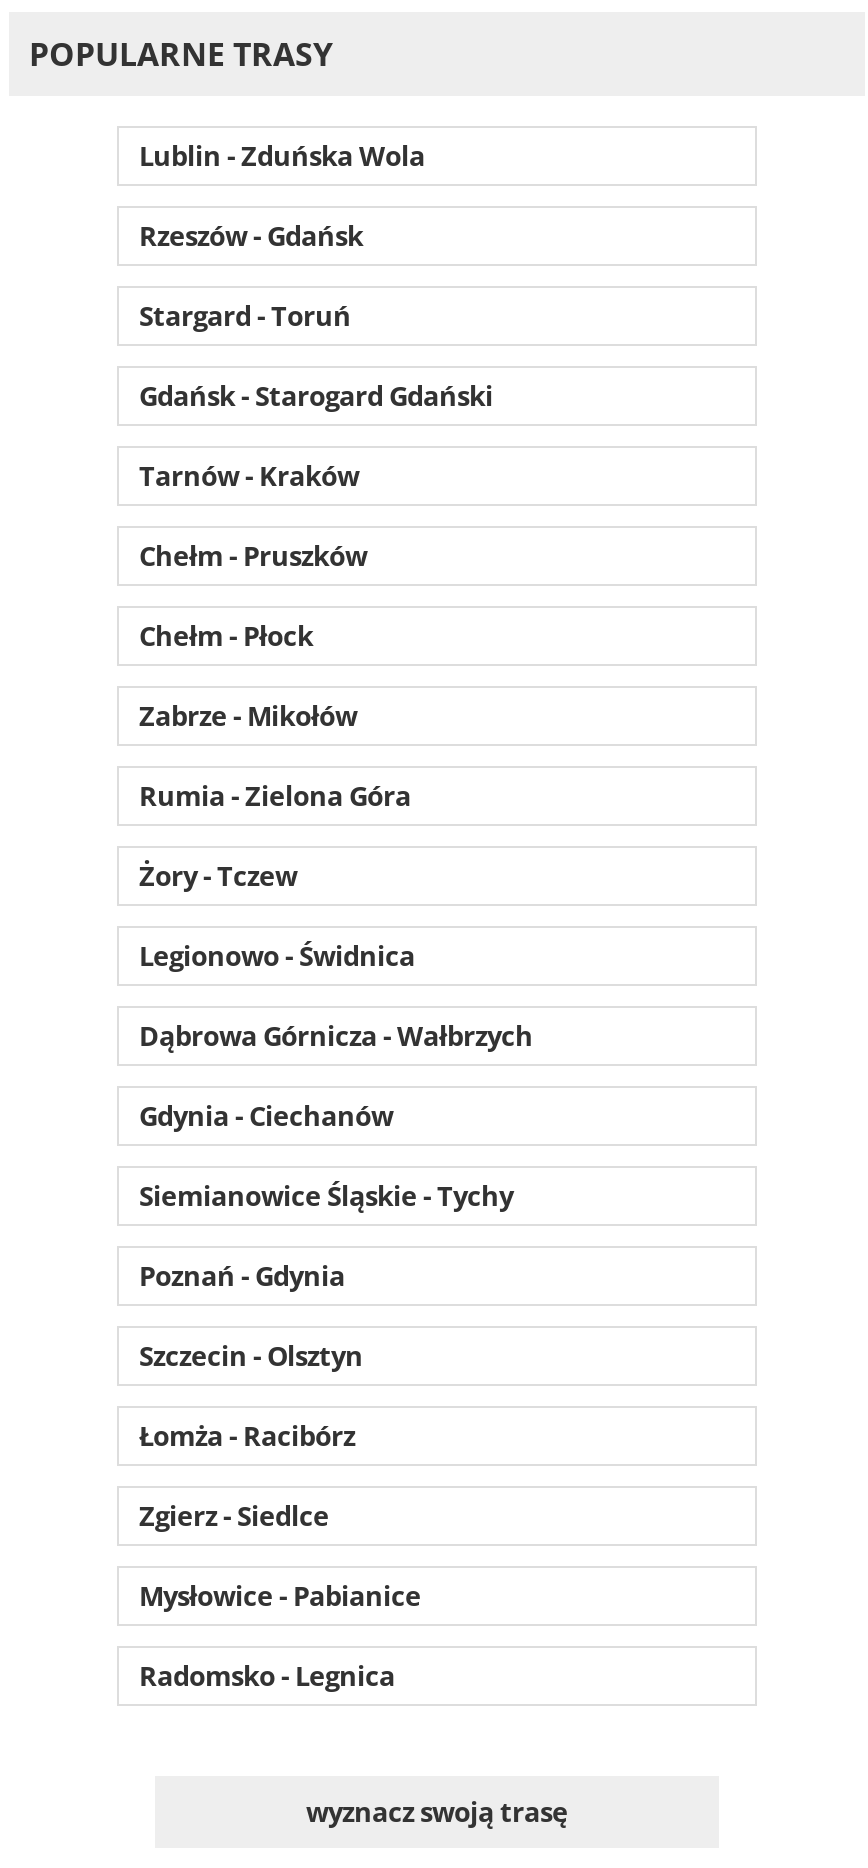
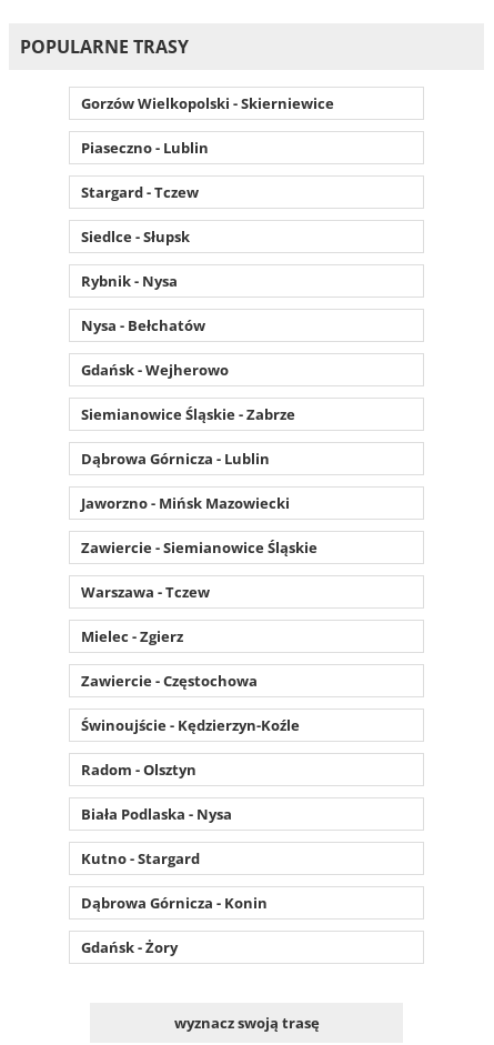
- Lublin - Zduńska Wola
+ Gorzów Wielkopolski - Skierniewice

- Rzeszów - Gdańsk
+ Piaseczno - Lublin

- Stargard - Toruń
+ Stargard - Tczew

- Gdańsk - Starogard Gdański
+ Siedlce - Słupsk

- Tarnów - Kraków
+ Rybnik - Nysa

- Chełm - Pruszków
+ Nysa - Bełchatów

- Chełm - Płock
+ Gdańsk - Wejherowo

- Zabrze - Mikołów
+ Siemianowice Śląskie - Zabrze

- Rumia - Zielona Góra
+ Dąbrowa Górnicza - Lublin

- Żory - Tczew
+ Jaworzno - Mińsk Mazowiecki

- Legionowo - Świdnica
+ Zawiercie - Siemianowice Śląskie

- Dąbrowa Górnicza - Wałbrzych
+ Warszawa - Tczew

- Gdynia - Ciechanów
+ Mielec - Zgierz

- Siemianowice Śląskie - Tychy
+ Zawiercie - Częstochowa

- Poznań - Gdynia
+ Świnoujście - Kędzierzyn-Koźle

- Szczecin - Olsztyn
+ Radom - Olsztyn

- Łomża - Racibórz
+ Biała Podlaska - Nysa

- Zgierz - Siedlce
+ Kutno - Stargard

- Mysłowice - Pabianice
+ Dąbrowa Górnicza - Konin

- Radomsko - Legnica
+ Gdańsk - Żory
